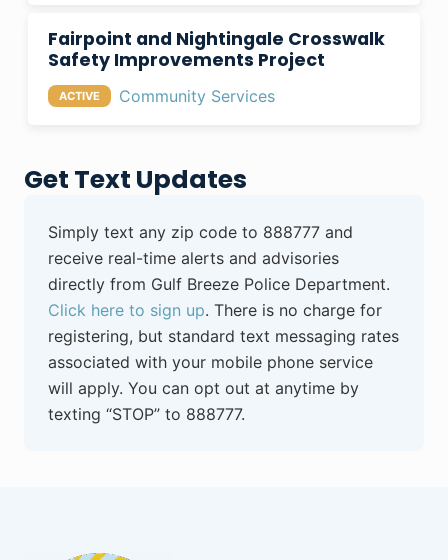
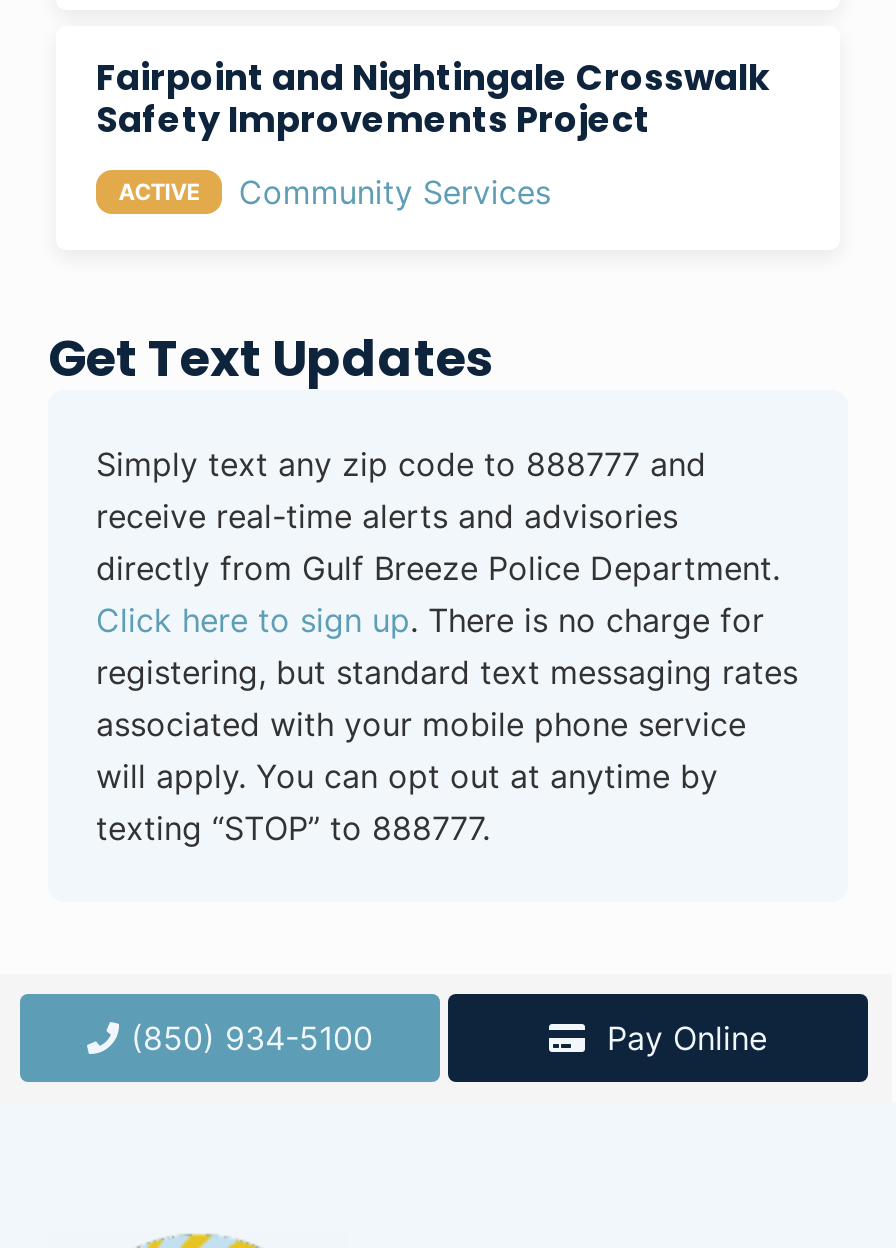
+ (850) 934-5100
+ Pay Online
